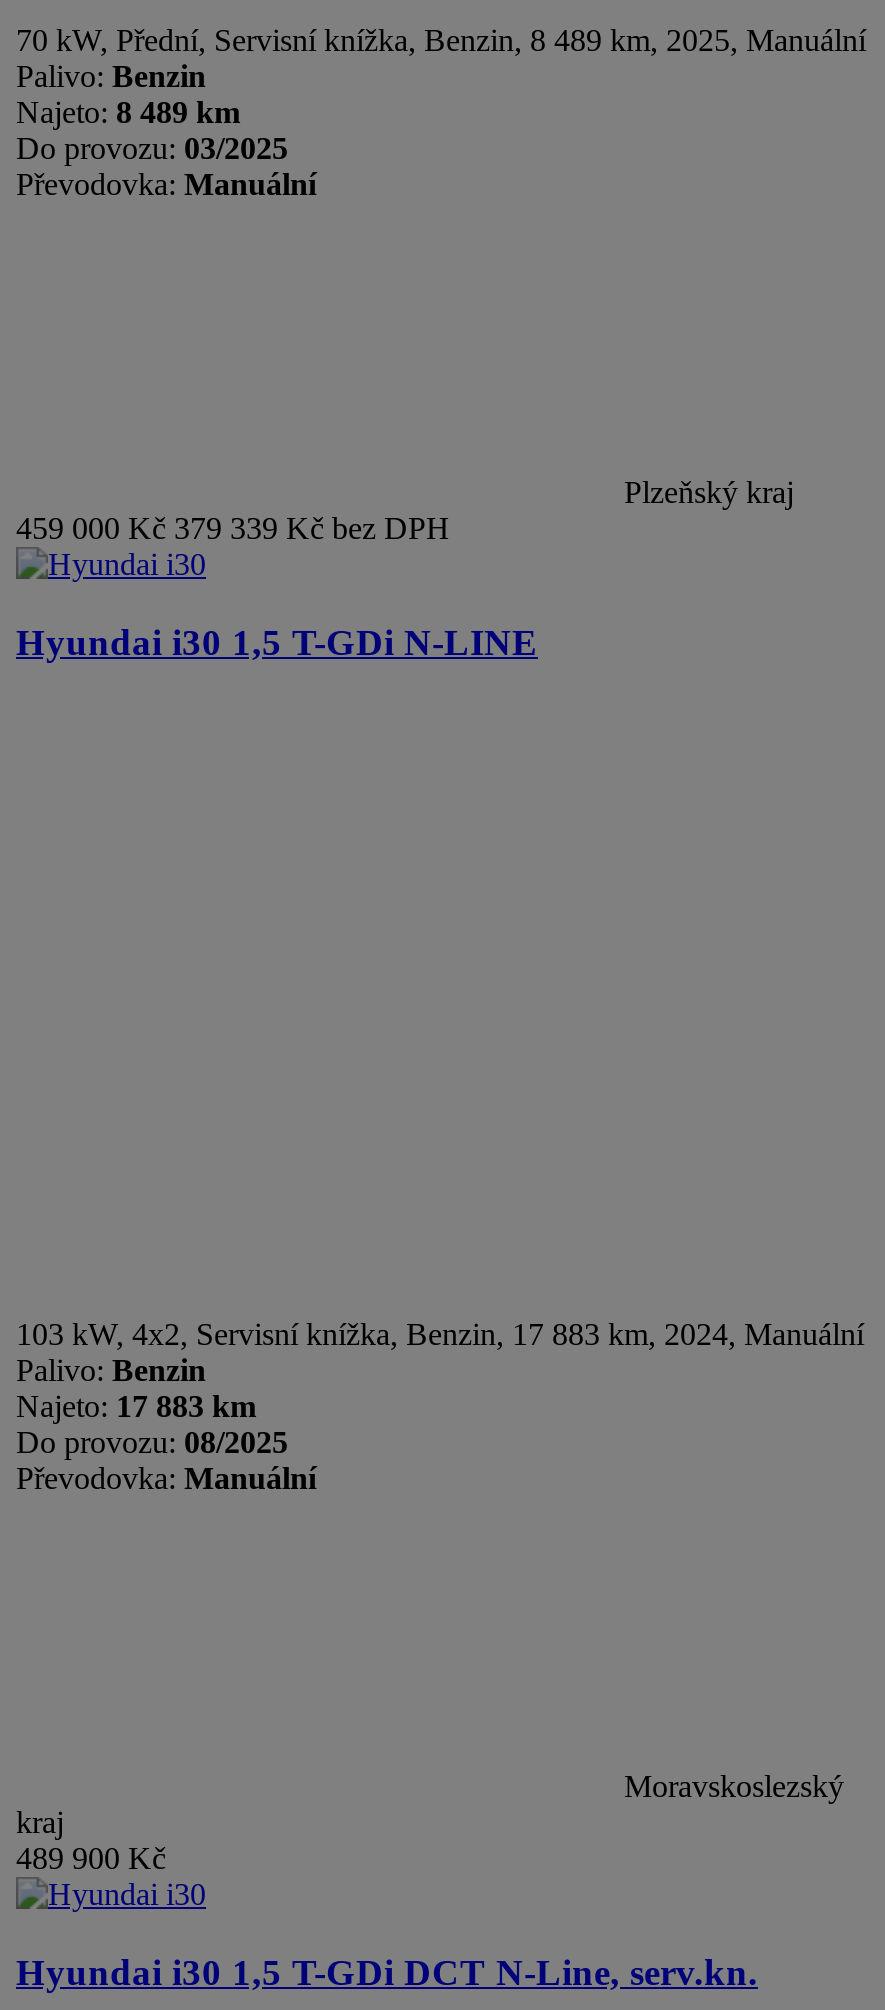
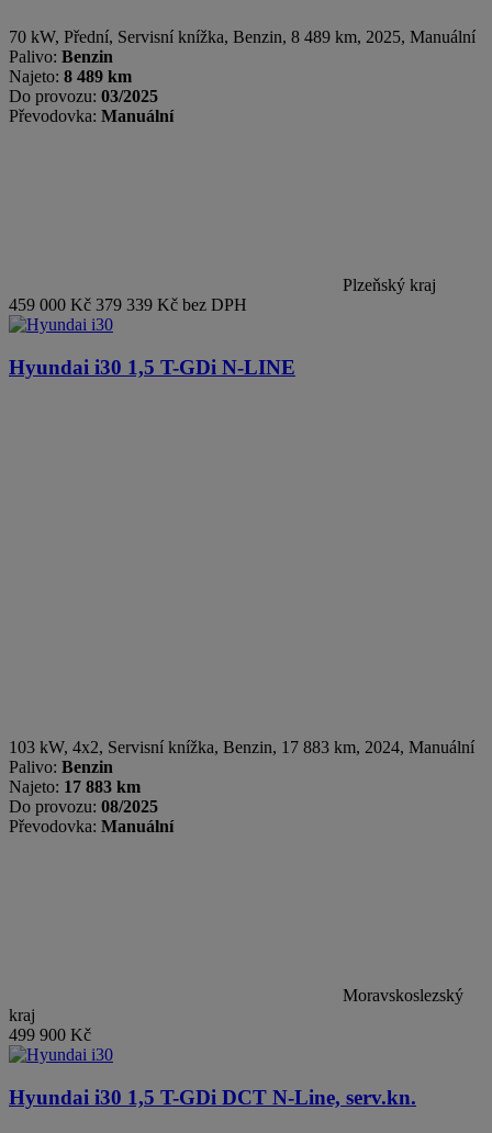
- 489 900 Kč
+ 499 900 Kč
